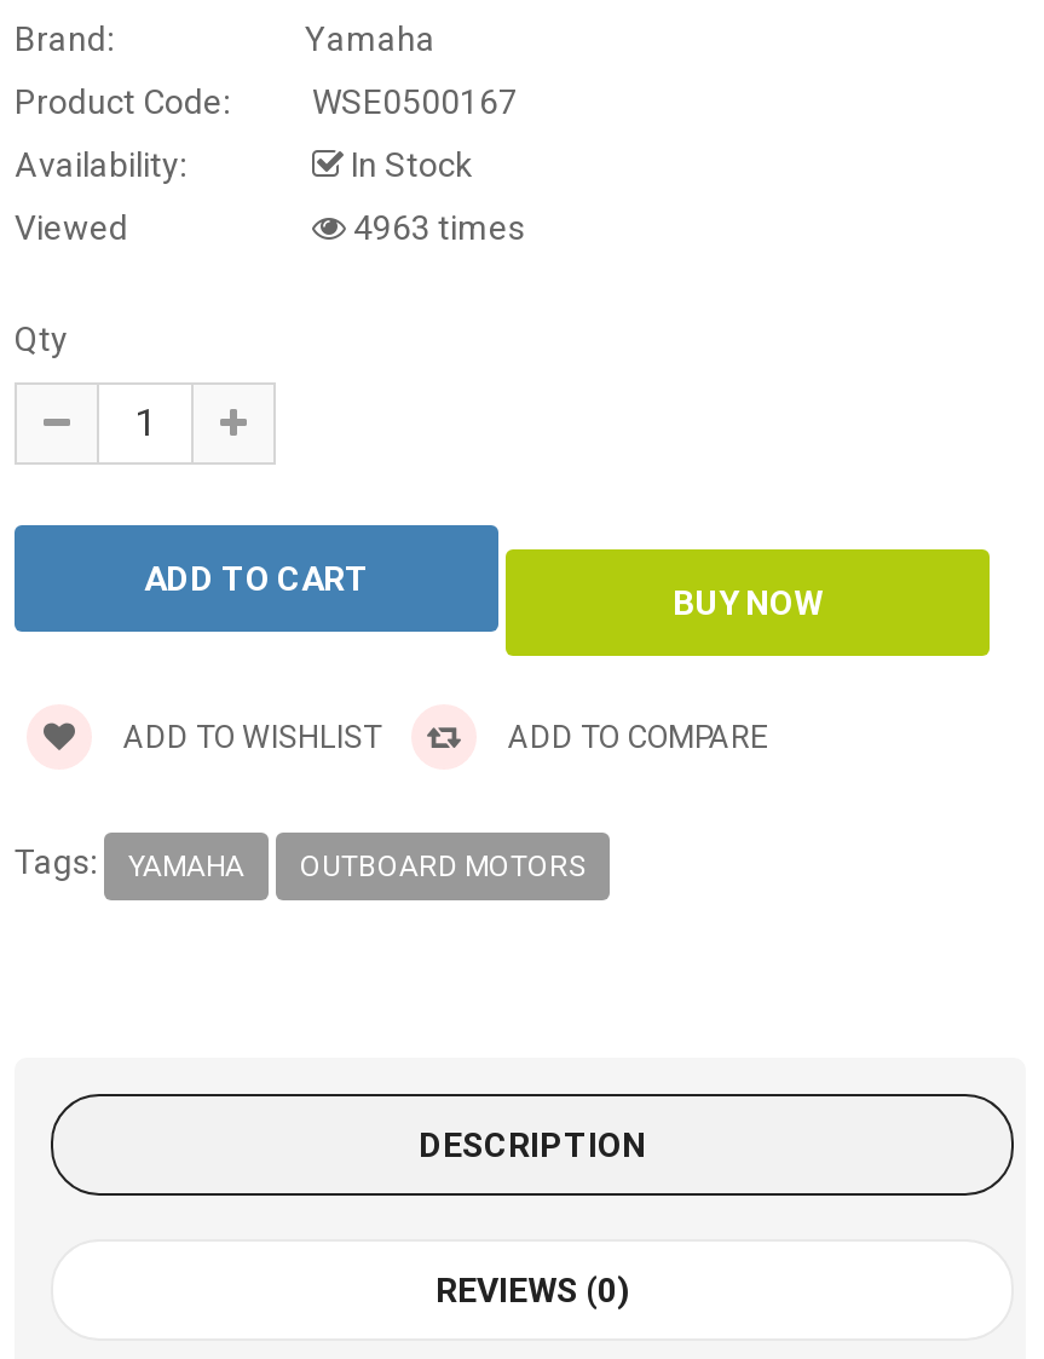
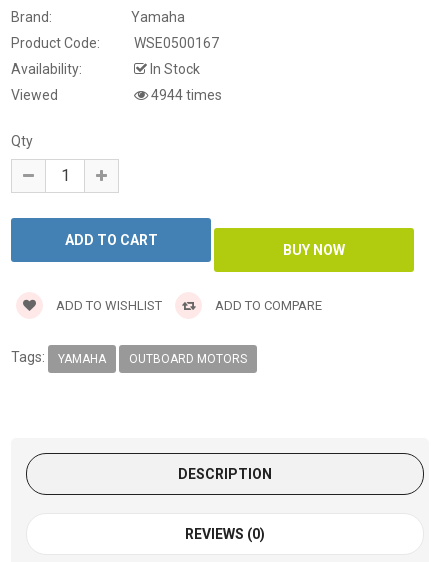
- 4963 times
+ 4944 times
